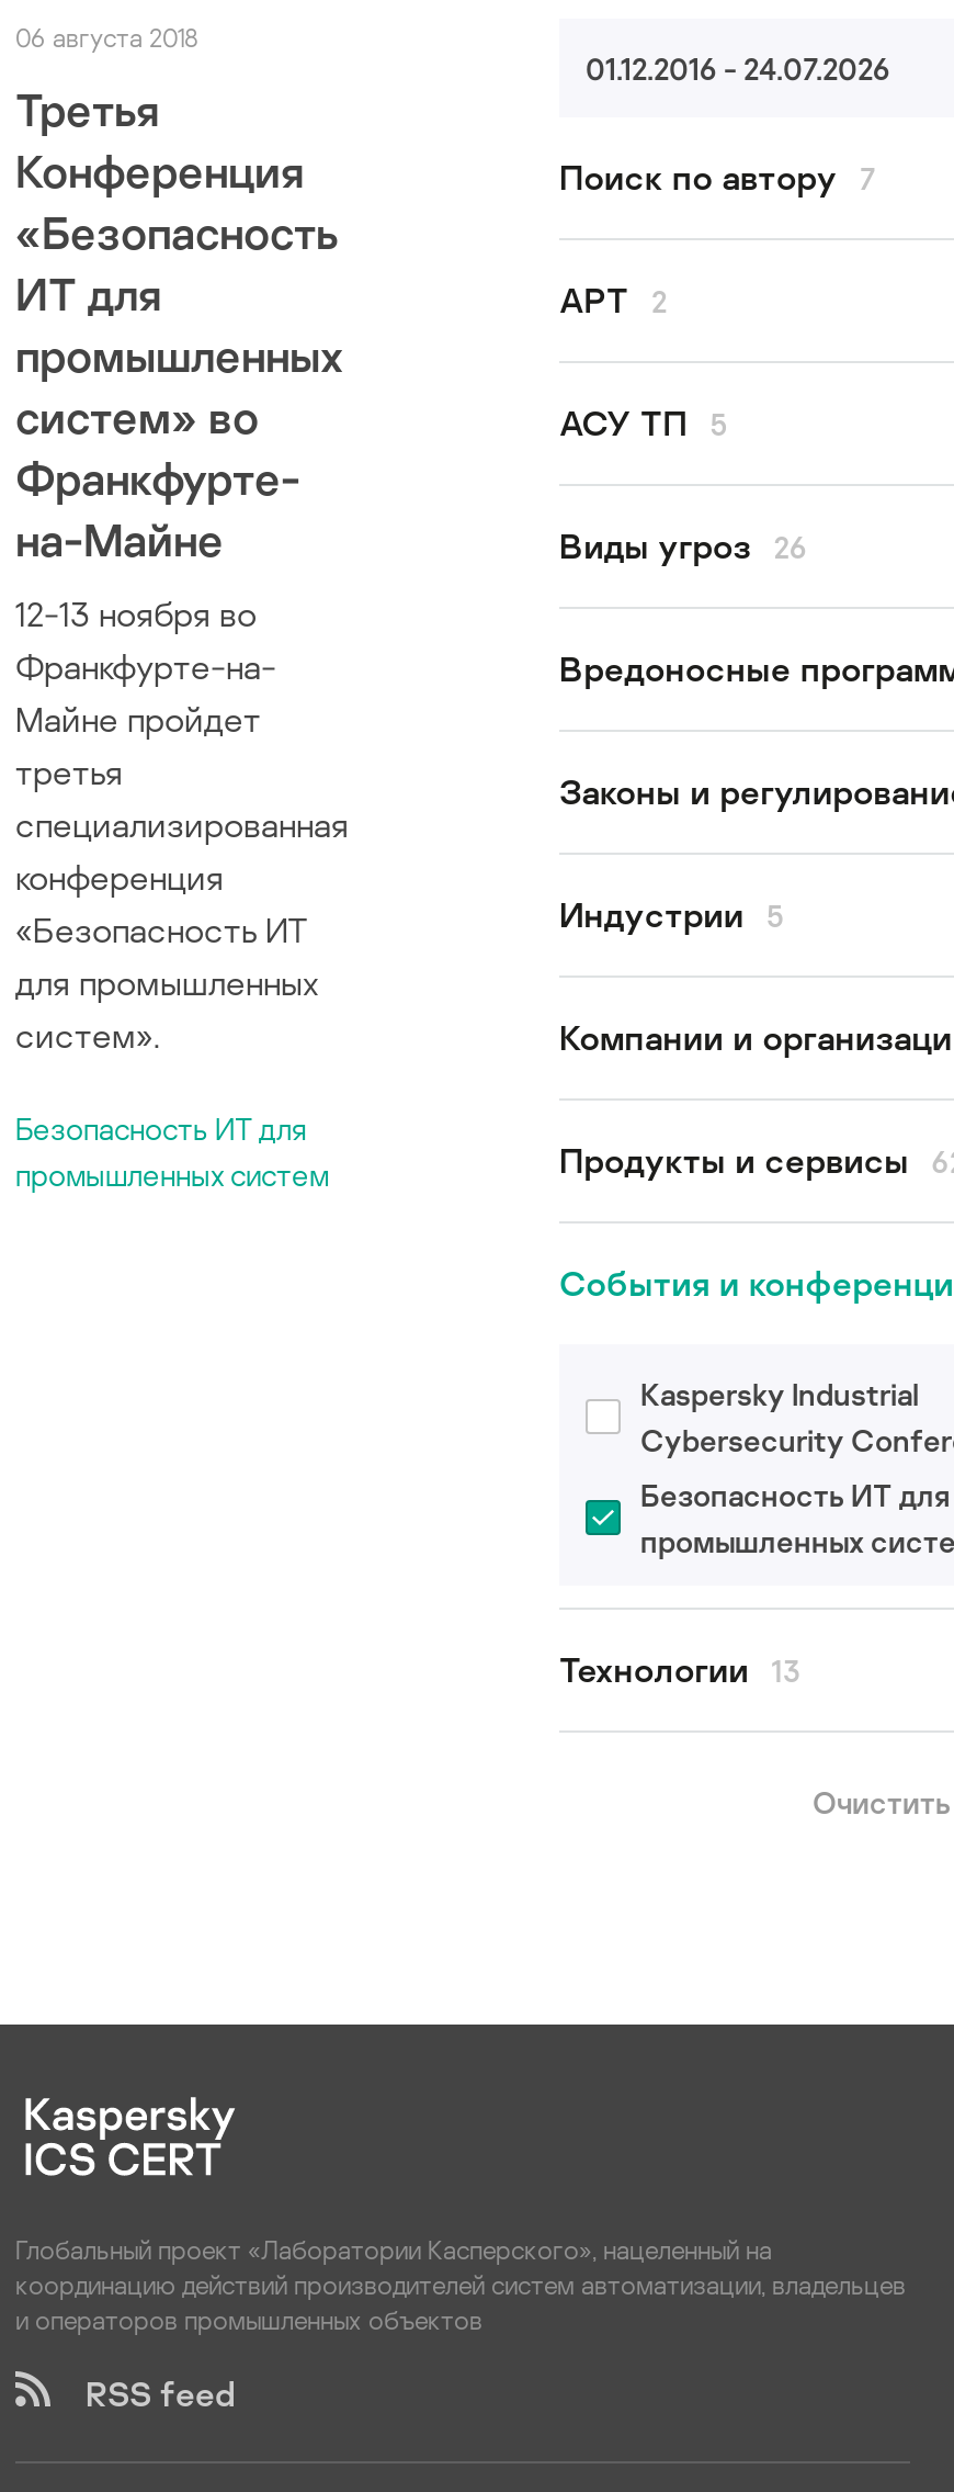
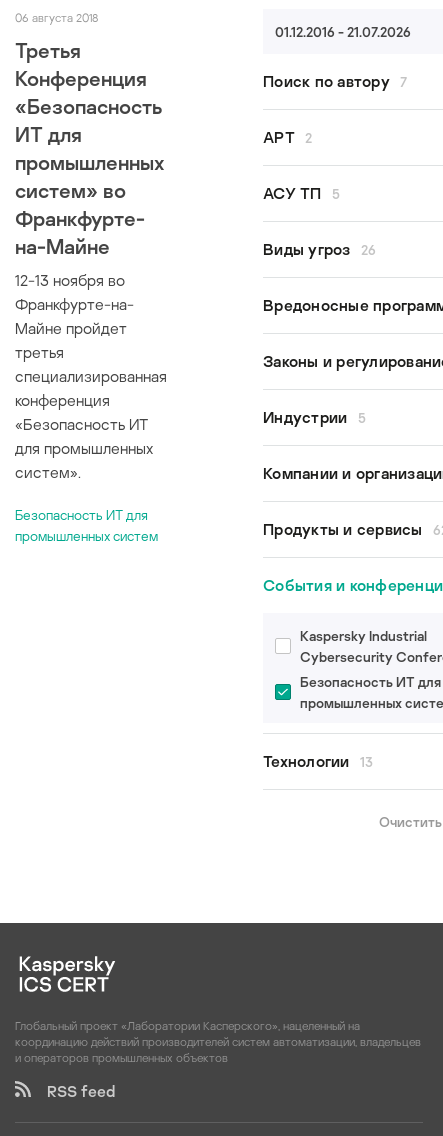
- 01.12.2016 - 24.07.2026
+ 01.12.2016 - 21.07.2026
